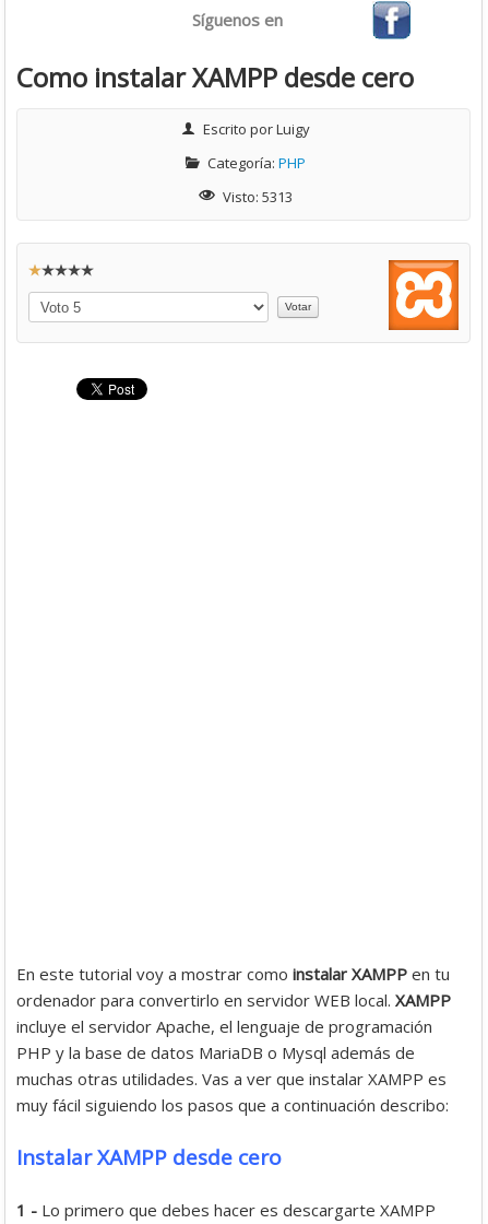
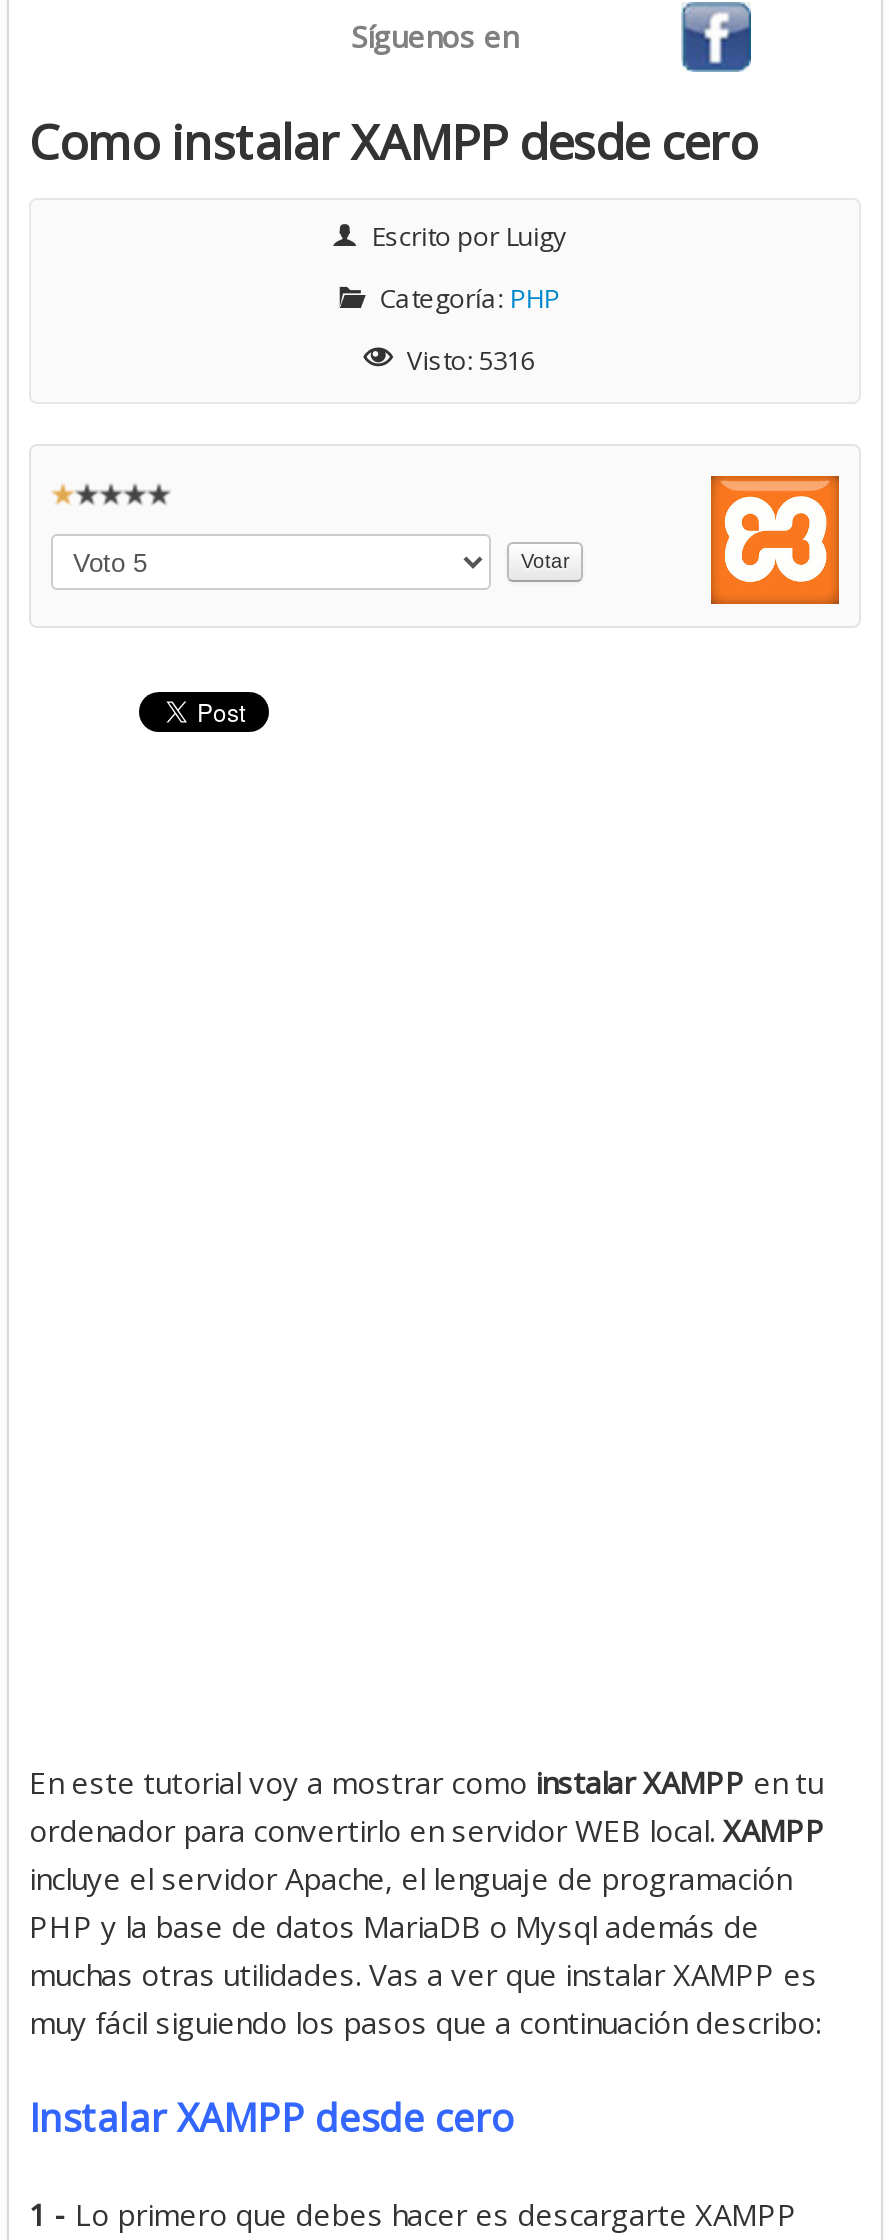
- Visto: 5313
+ Visto: 5316
